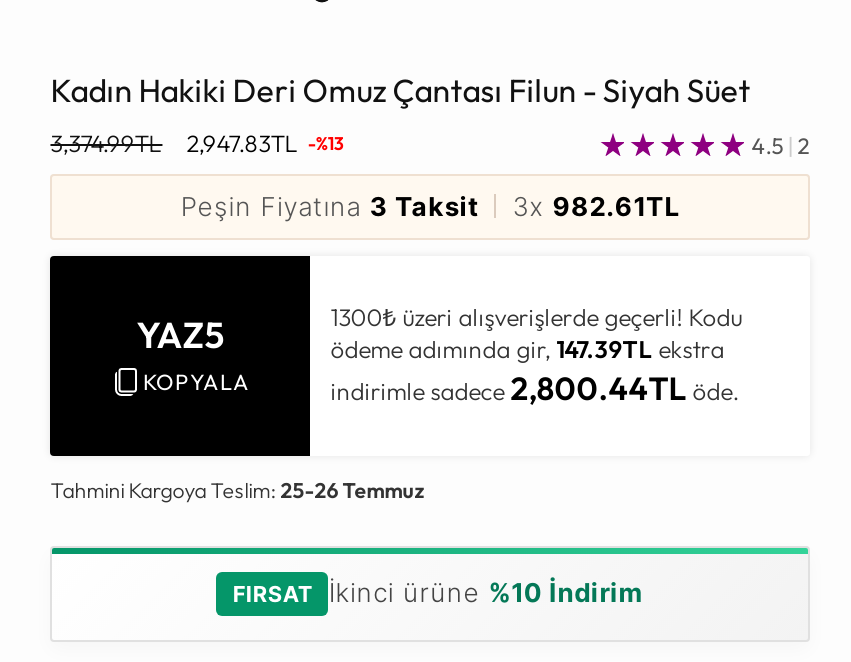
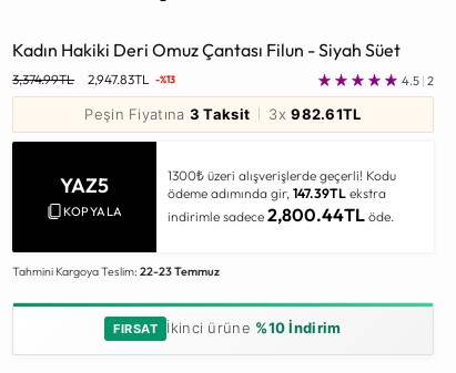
- Tahmini Kargoya Teslim: 25-26 Temmuz
+ Tahmini Kargoya Teslim: 22-23 Temmuz
